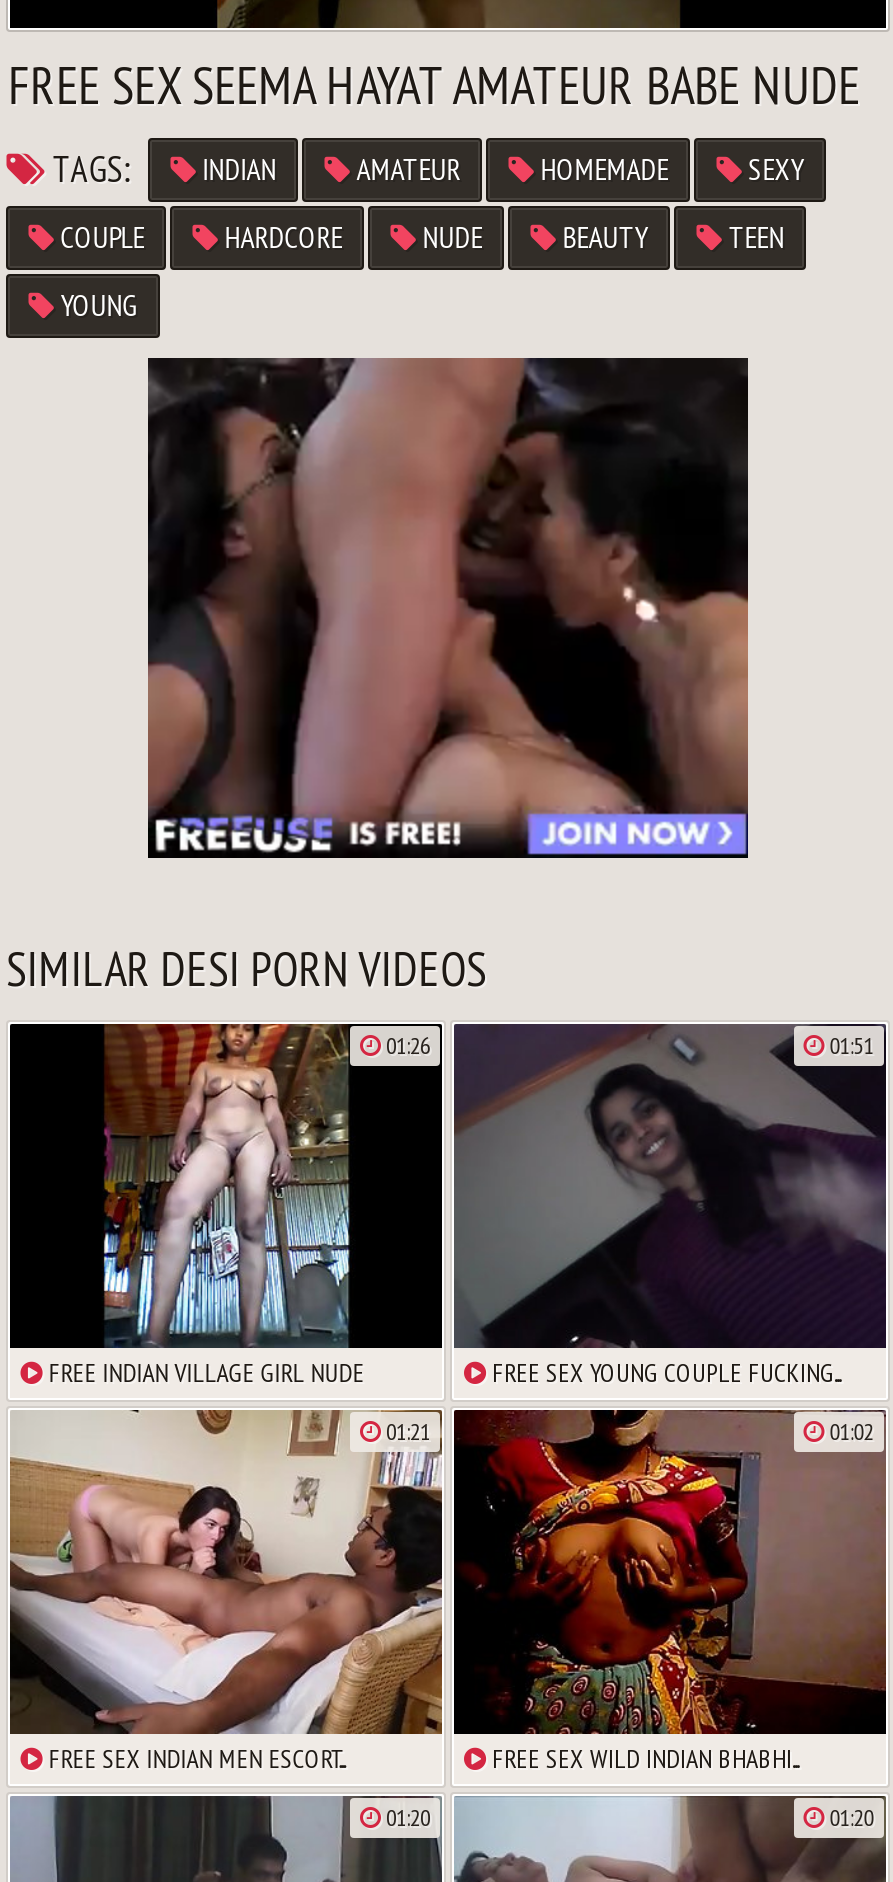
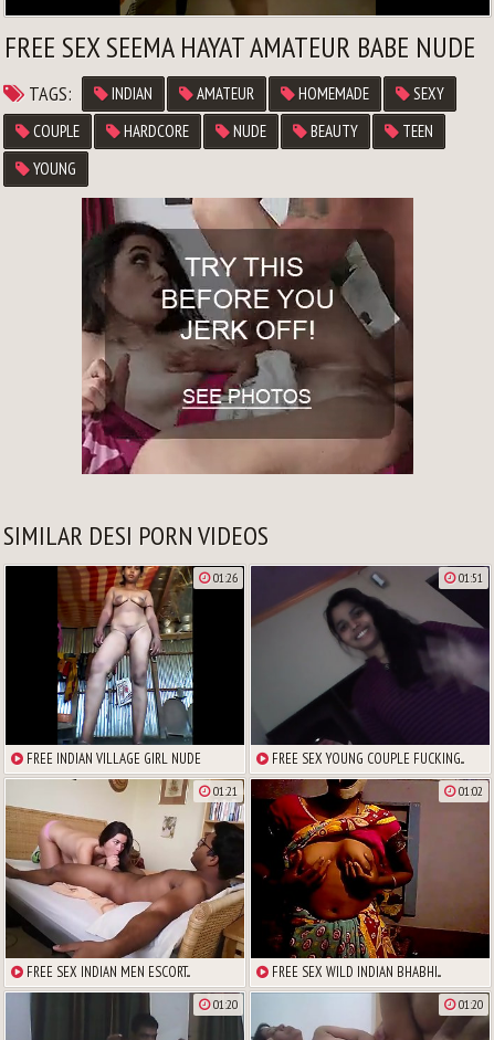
- [image]
+ [image]
